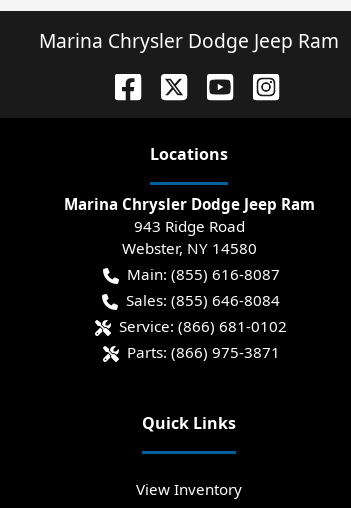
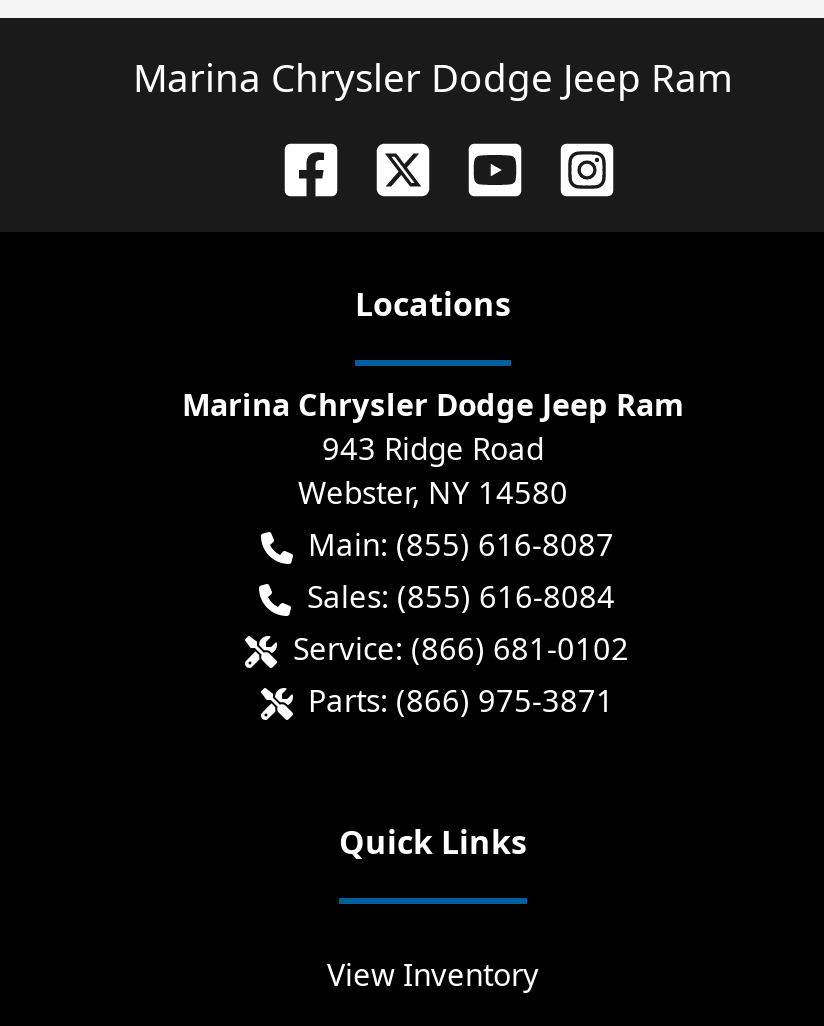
- Sales: (855) 646-8084
+ Sales: (855) 616-8084
